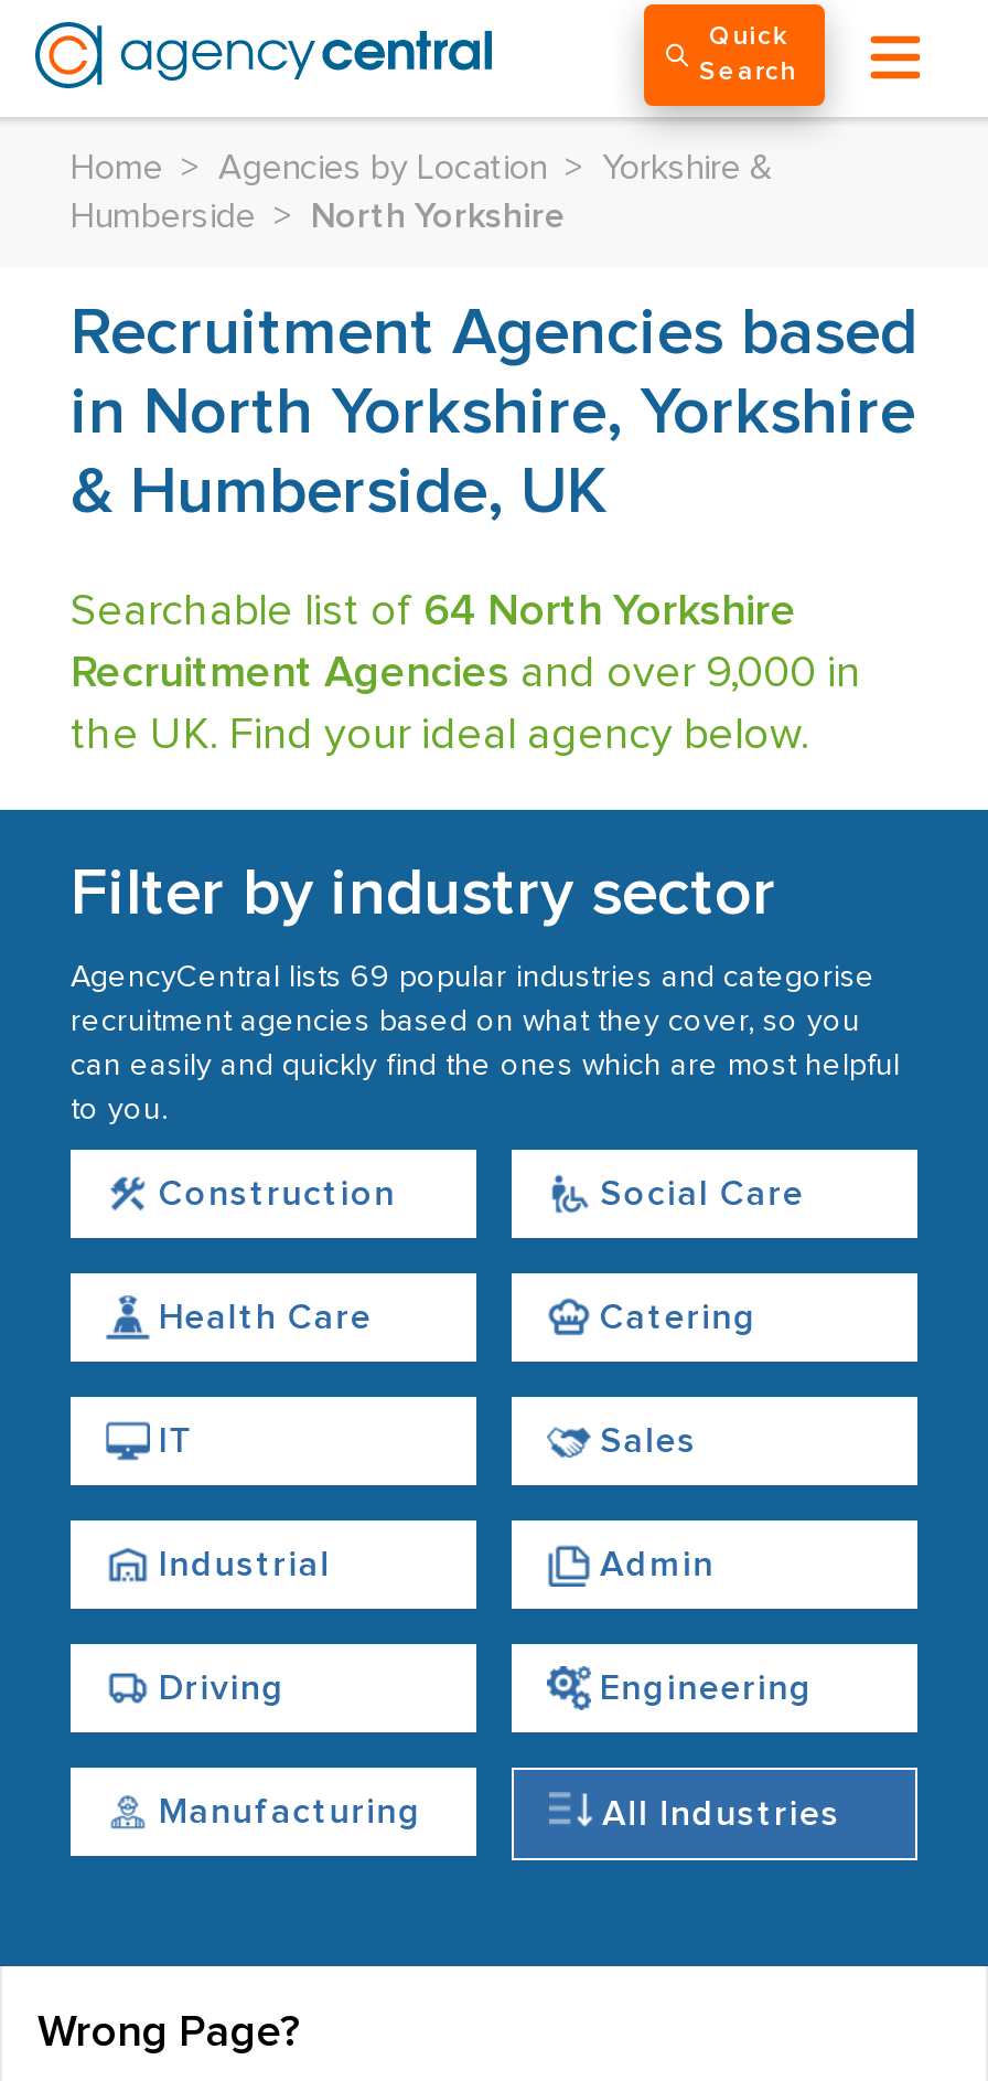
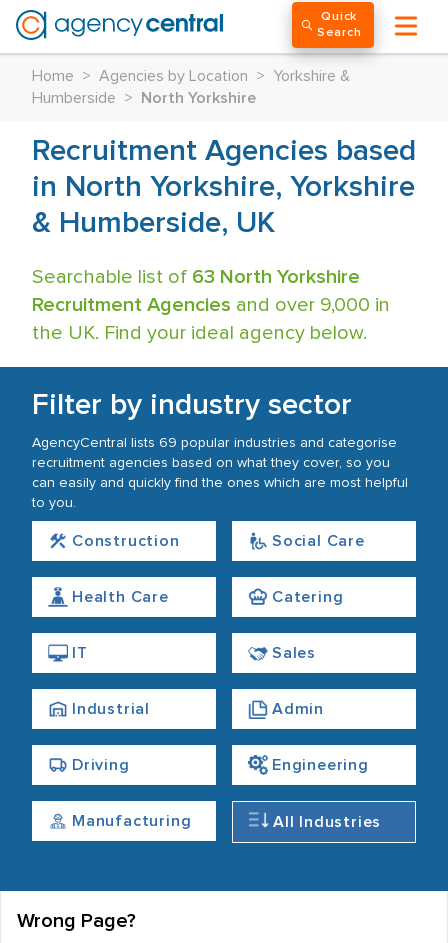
- Searchable list of 64 North Yorkshire
+ Searchable list of 63 North Yorkshire
